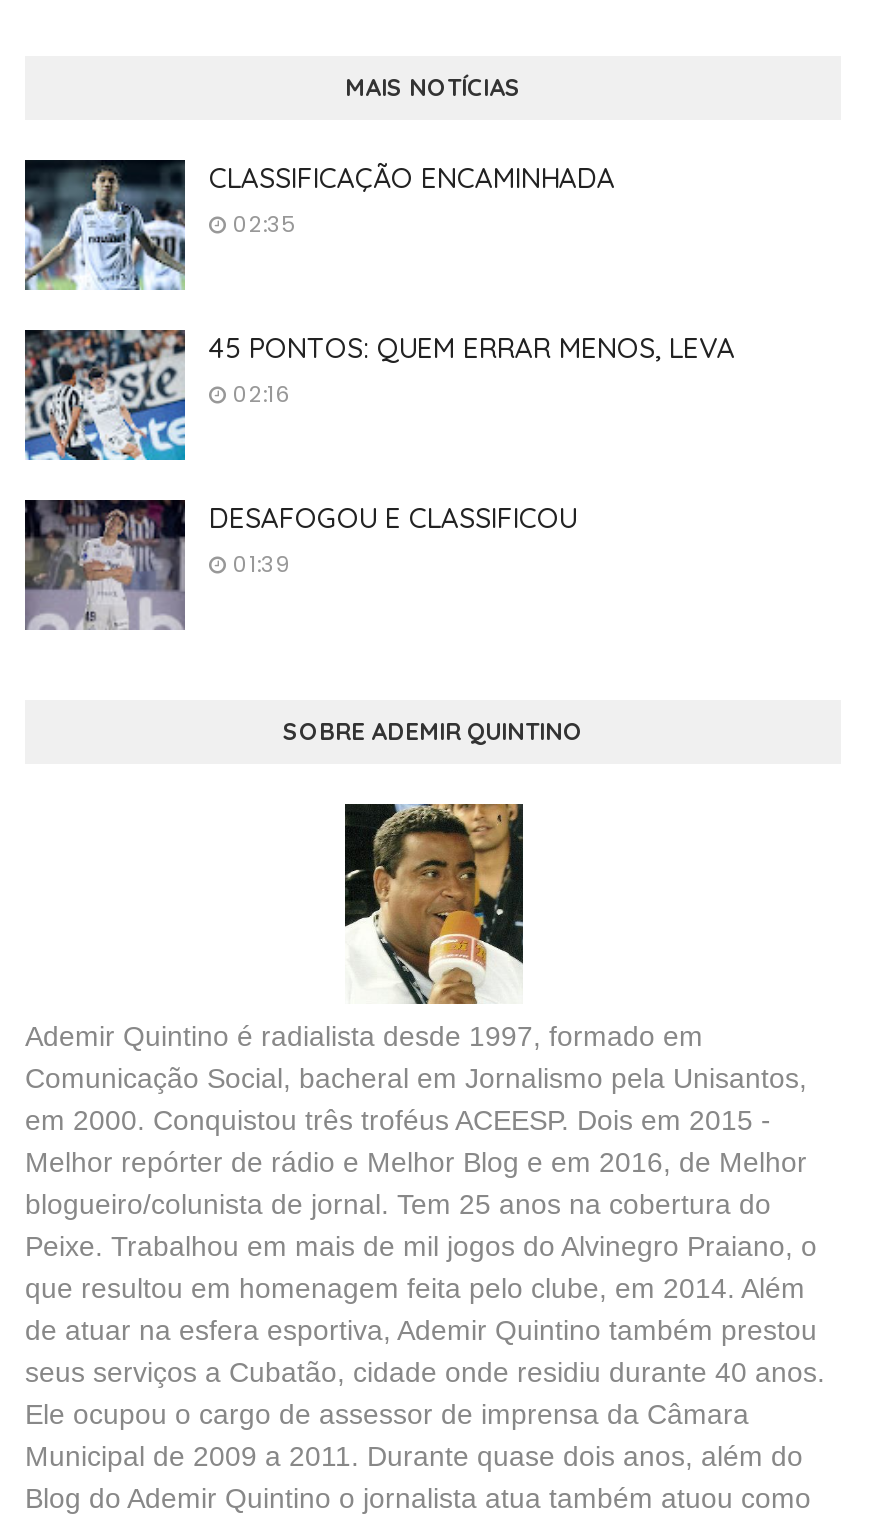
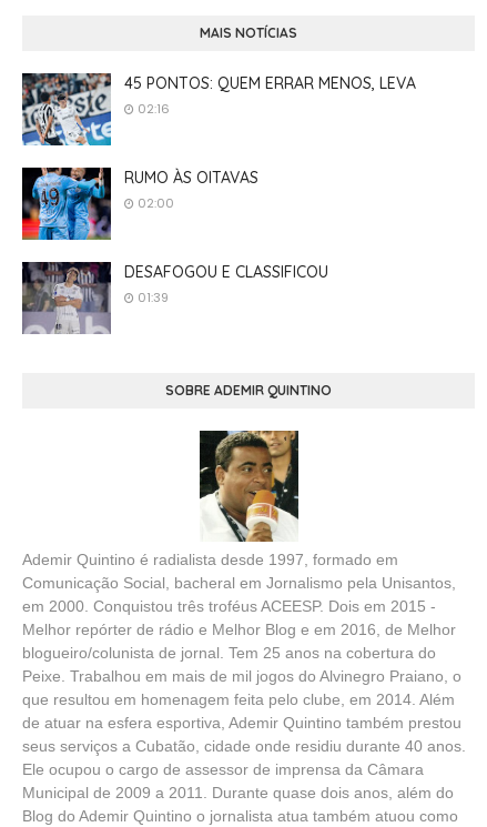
- [image]
- CLASSIFICAÇÃO ENCAMINHADA
- 02:35

moved up: [image] | 45 PONTOS: QUEM ERRAR MENOS, LEVA | 02:16

+ [image]
+ RUMO ÀS OITAVAS
+ 02:00
